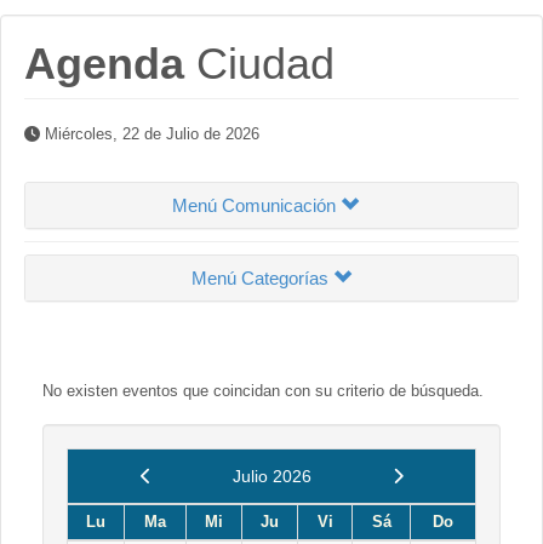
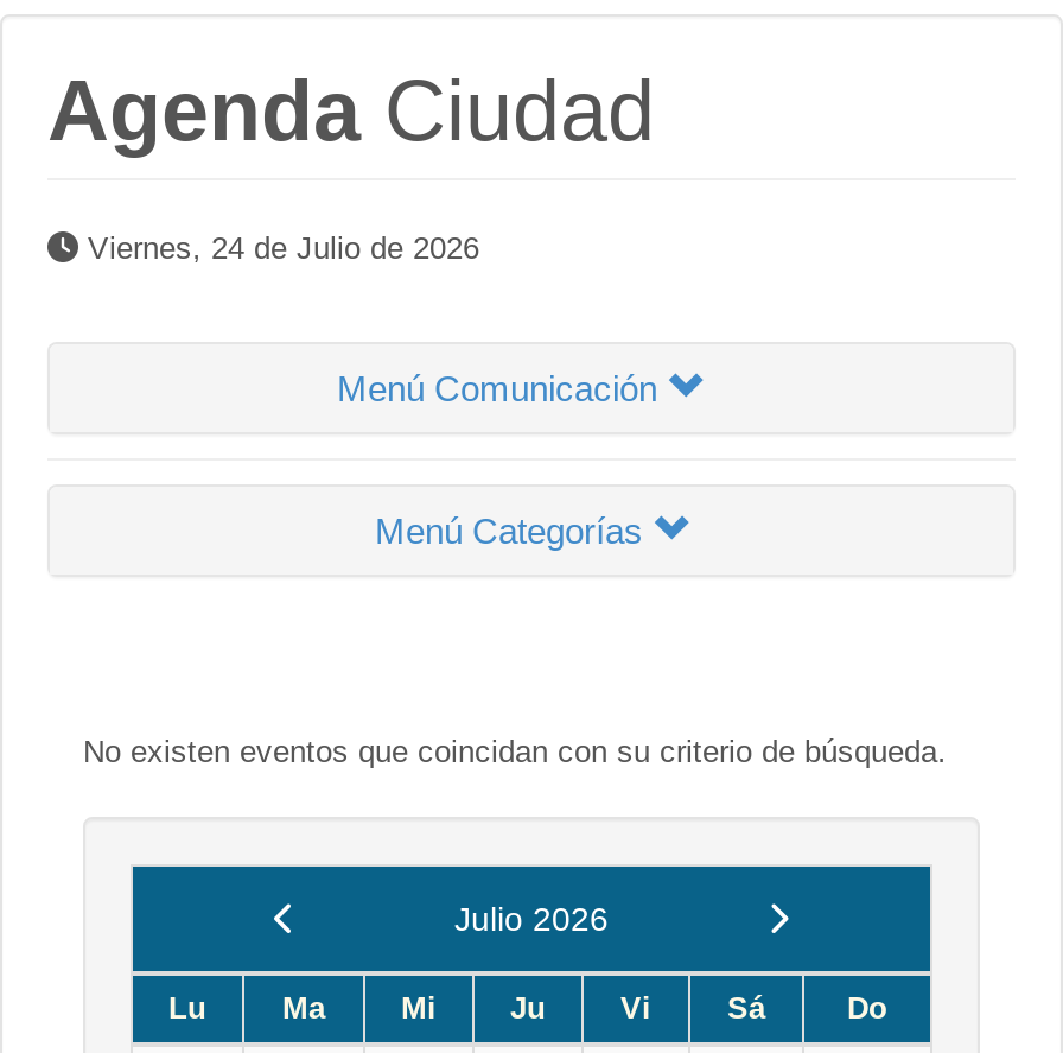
- Miércoles, 22 de Julio de 2026
+ Viernes, 24 de Julio de 2026
